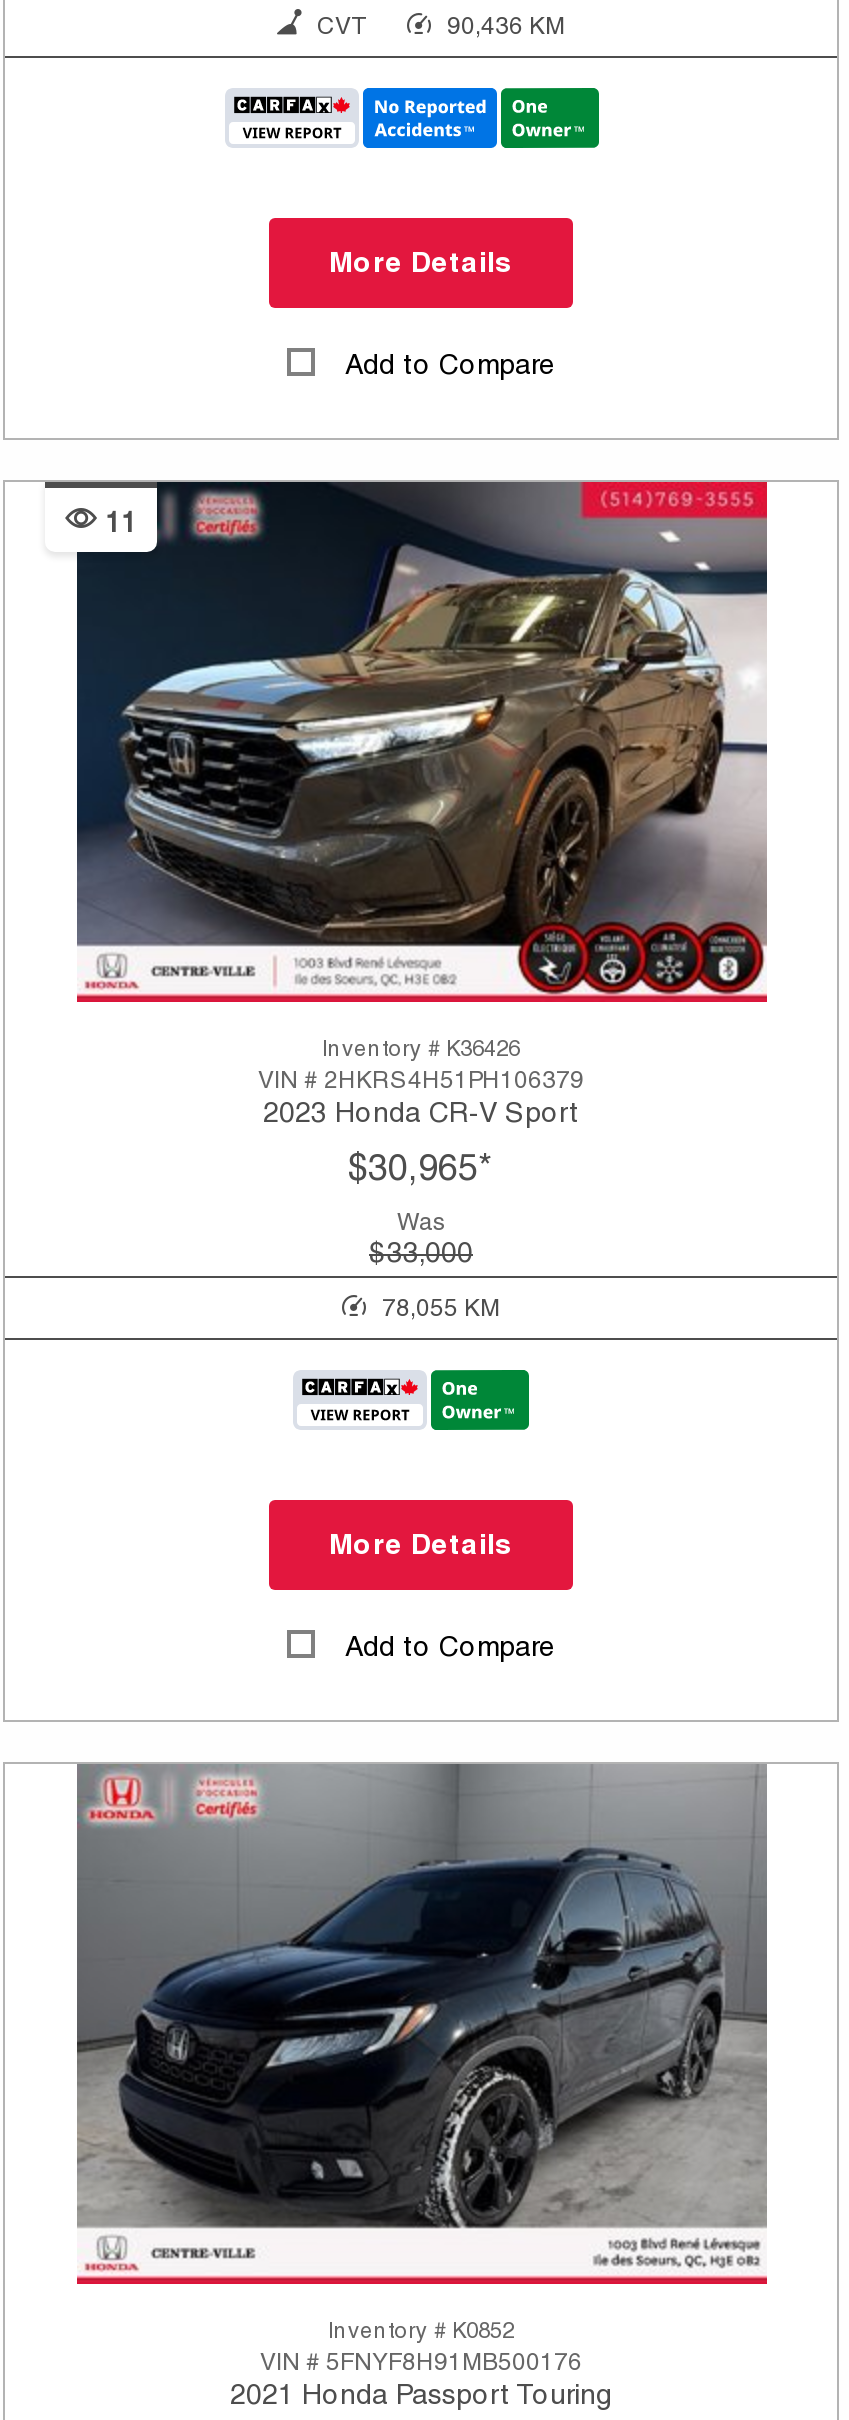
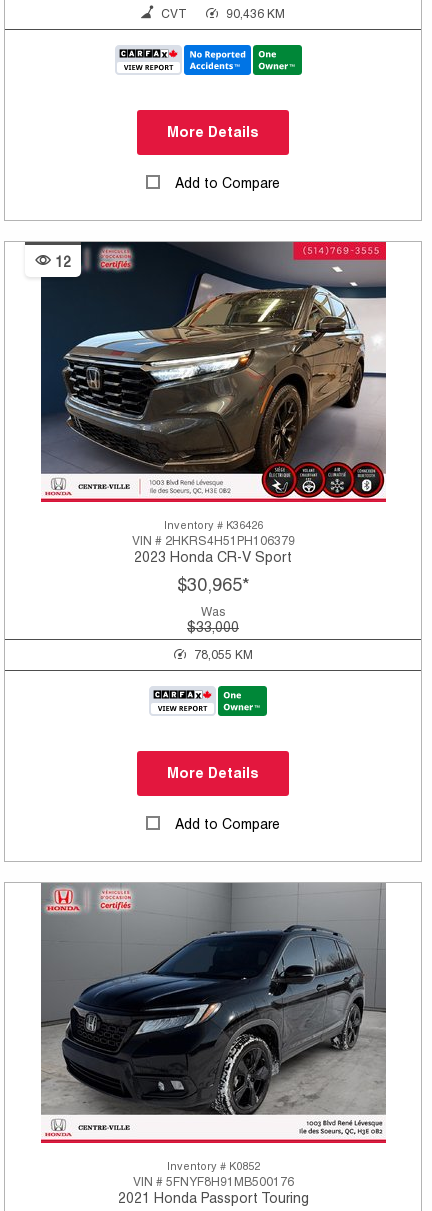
- 11
+ 12
